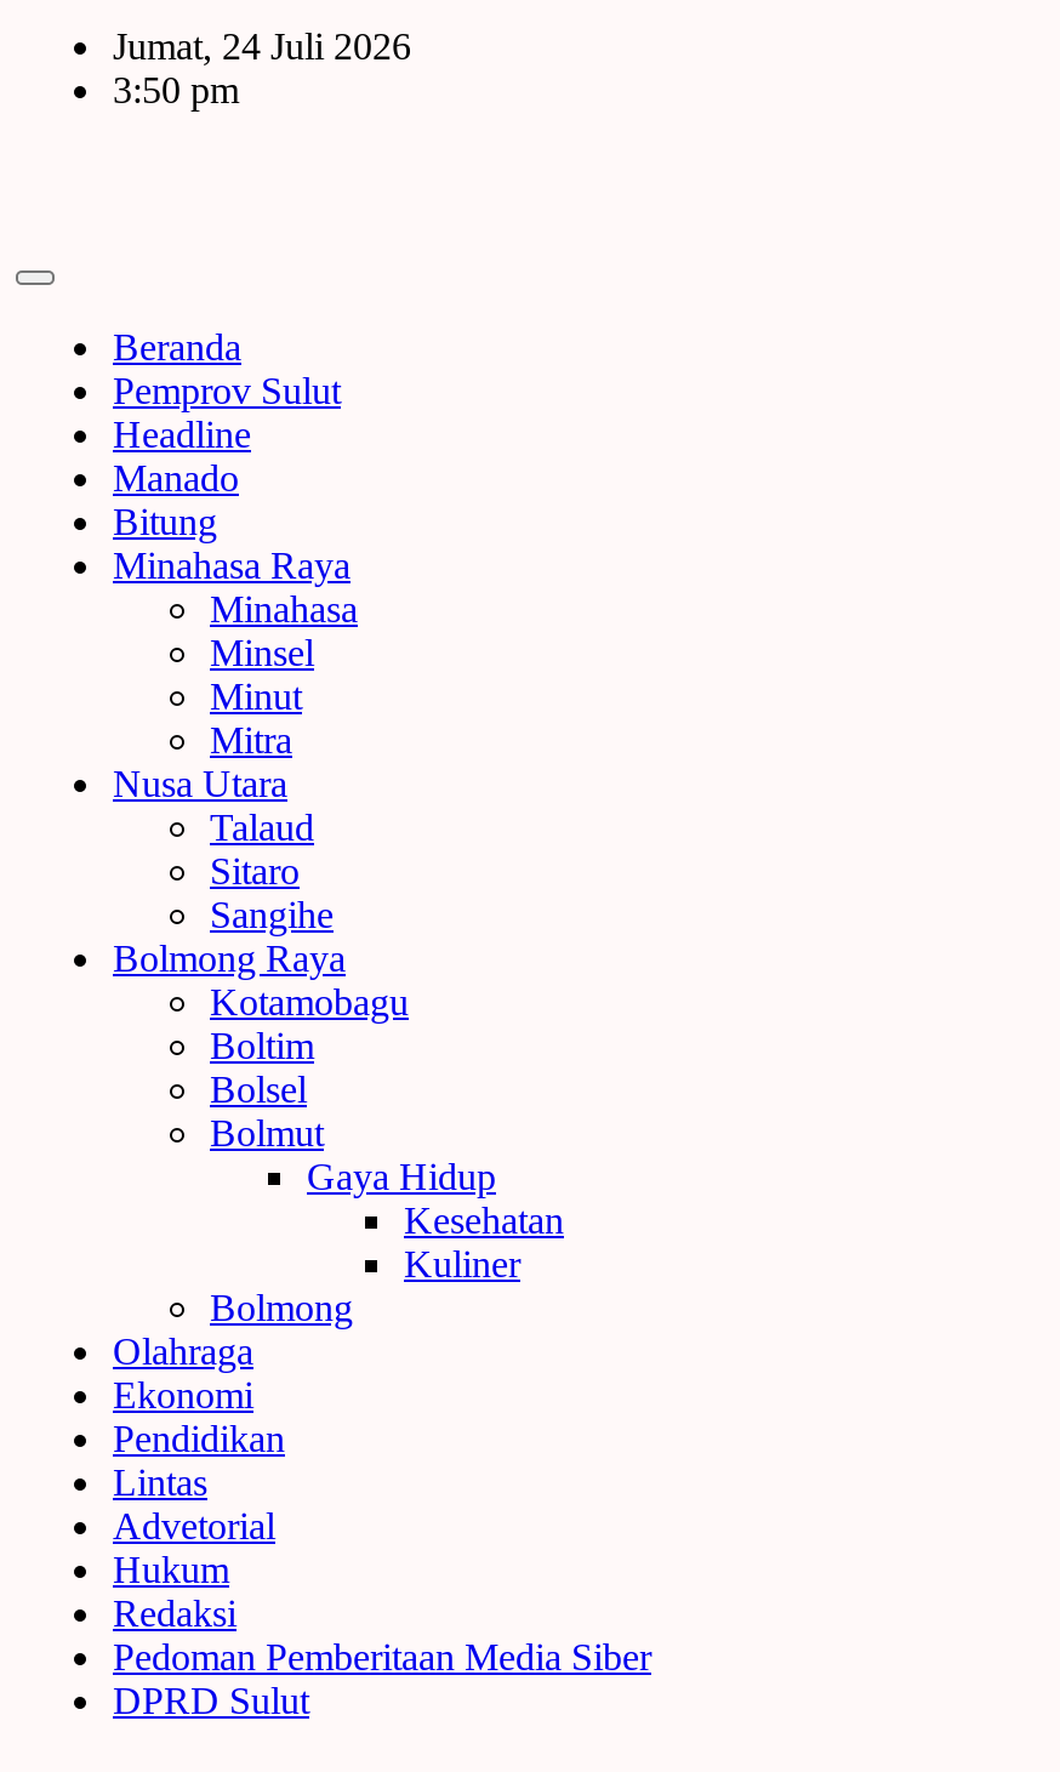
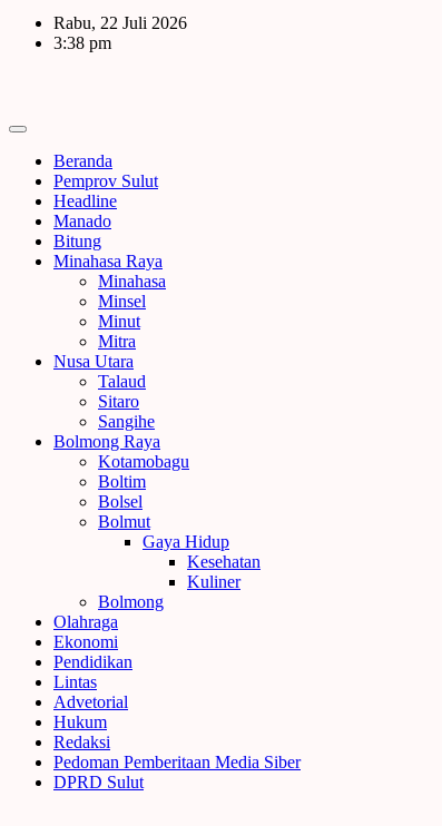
- Jumat, 24 Juli 2026
+ Rabu, 22 Juli 2026

- 3:50 pm
+ 3:38 pm
